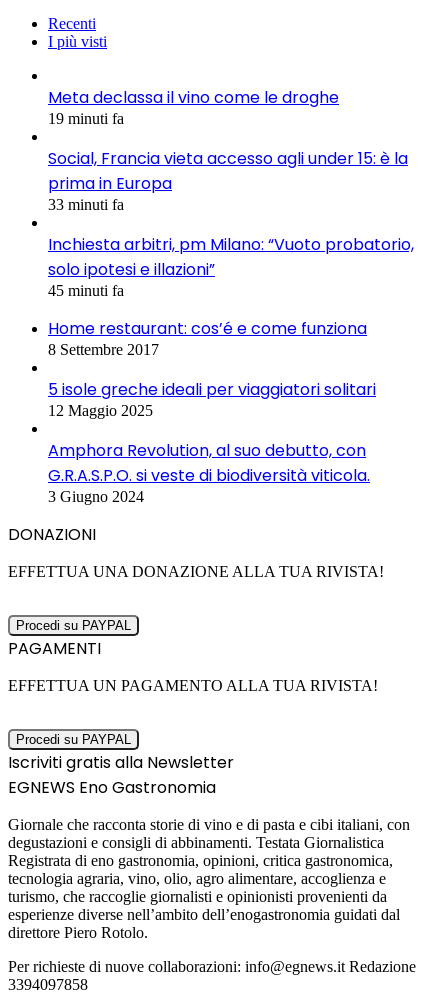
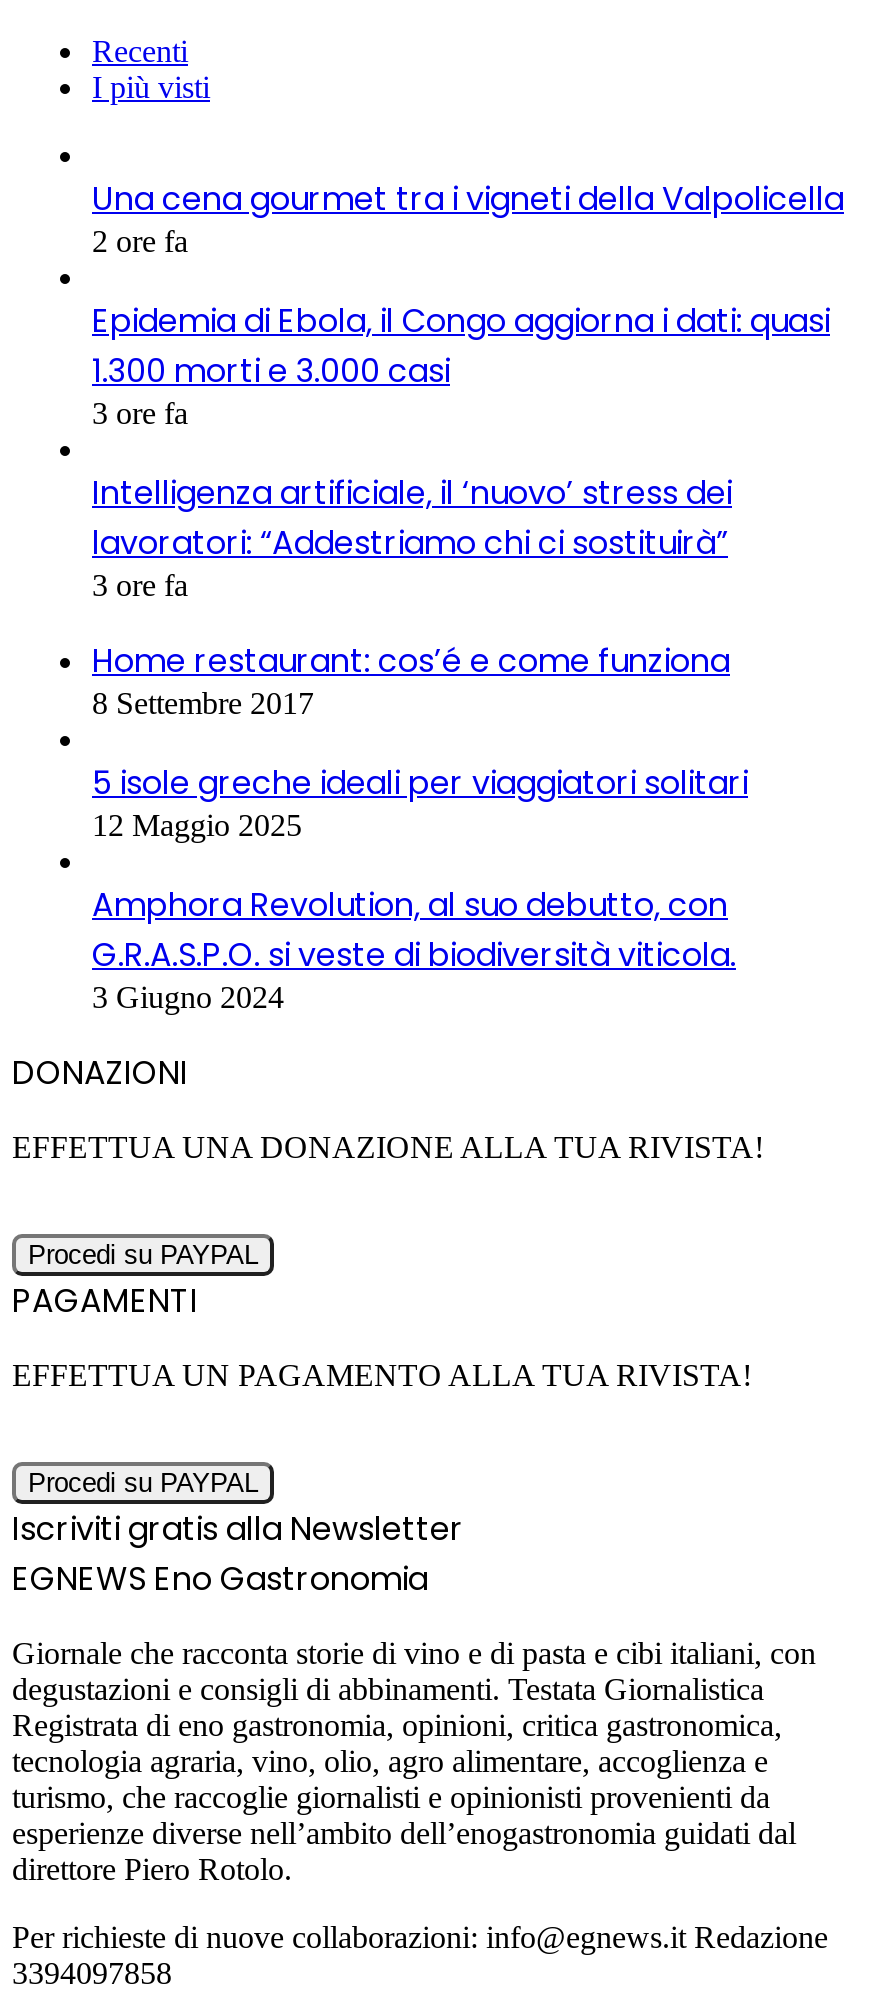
- Meta declassa il vino come le droghe
- 19 minuti fa
+ Una cena gourmet tra i vigneti della Valpolicella
+ 2 ore fa

- Social, Francia vieta accesso agli under 15: è la
- prima in Europa
- 33 minuti fa
+ Epidemia di Ebola, il Congo aggiorna i dati: quasi
+ 1.300 morti e 3.000 casi
+ 3 ore fa

- Inchiesta arbitri, pm Milano: “Vuoto probatorio,
- solo ipotesi e illazioni”
- 45 minuti fa
+ Intelligenza artificiale, il ‘nuovo’ stress dei
+ lavoratori: “Addestriamo chi ci sostituirà”
+ 3 ore fa
